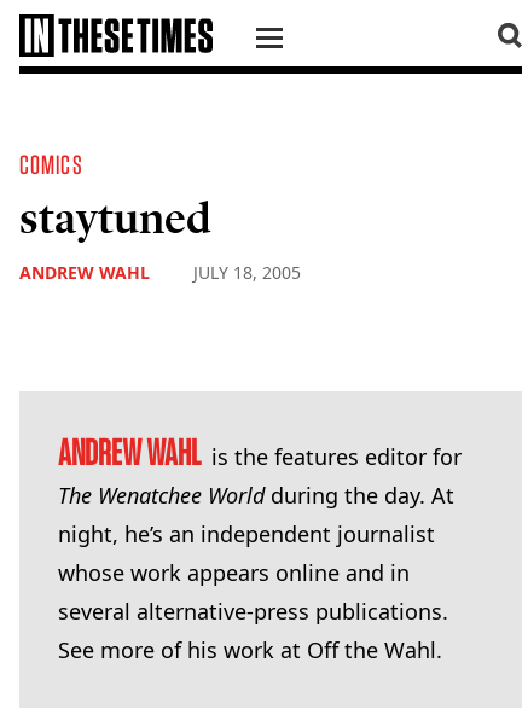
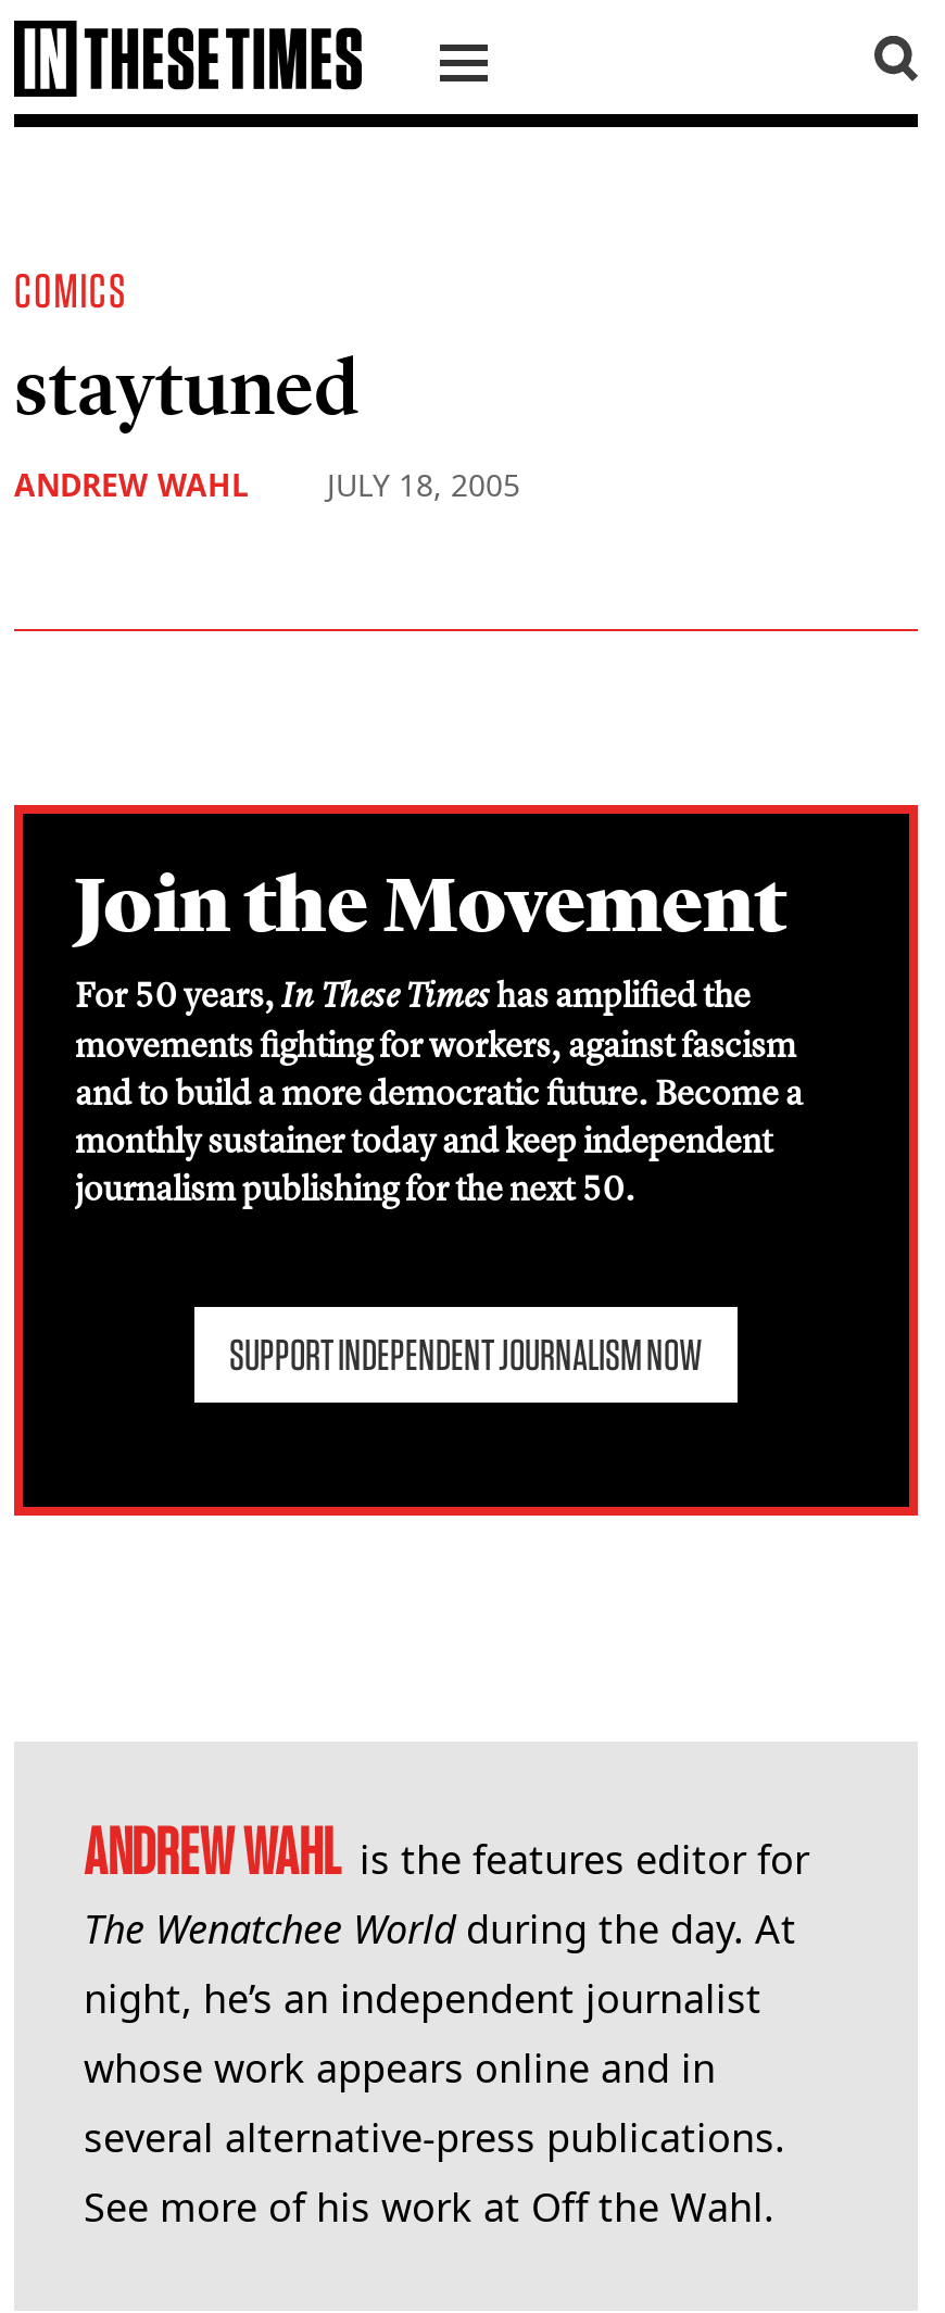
+ [image]
+ Join the Movement
+ For 50 years,In These Timeshas amplified the
+ movements fighting for workers, against fascism
+ and to build a more democratic future. Become a
+ monthly sustainer today and keep independent
+ journalism publishing for the next 50.
+ SUPPORT INDEPENDENT JOURNALISM NOW
